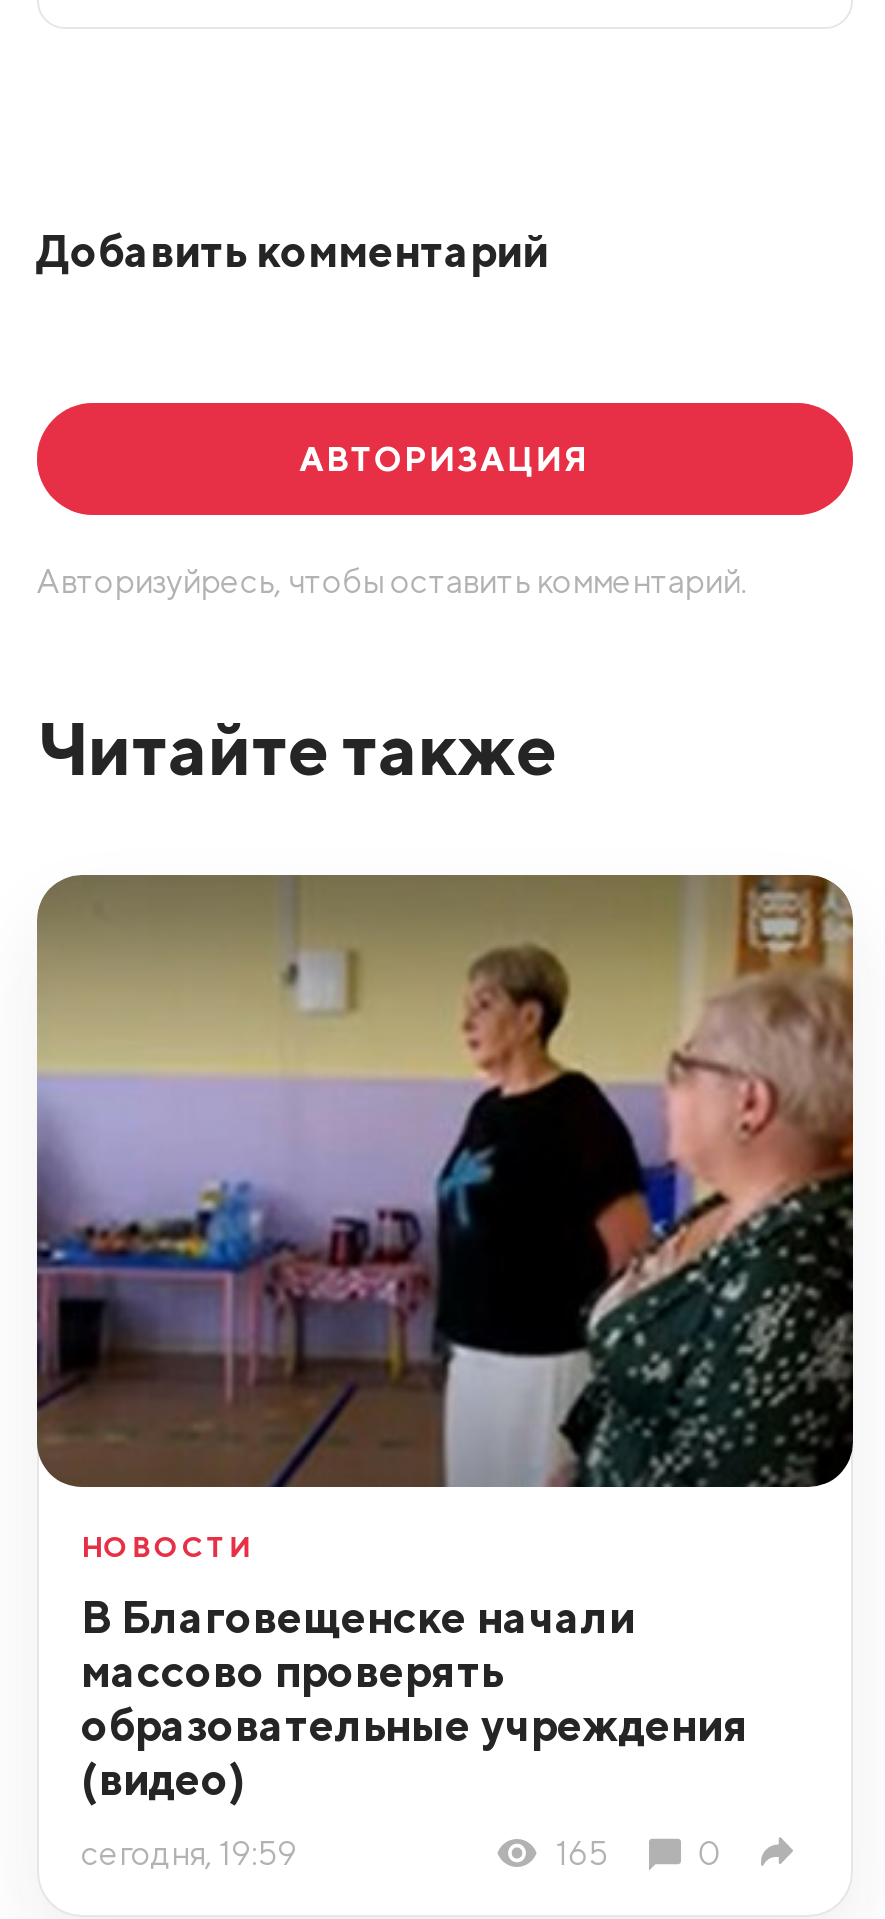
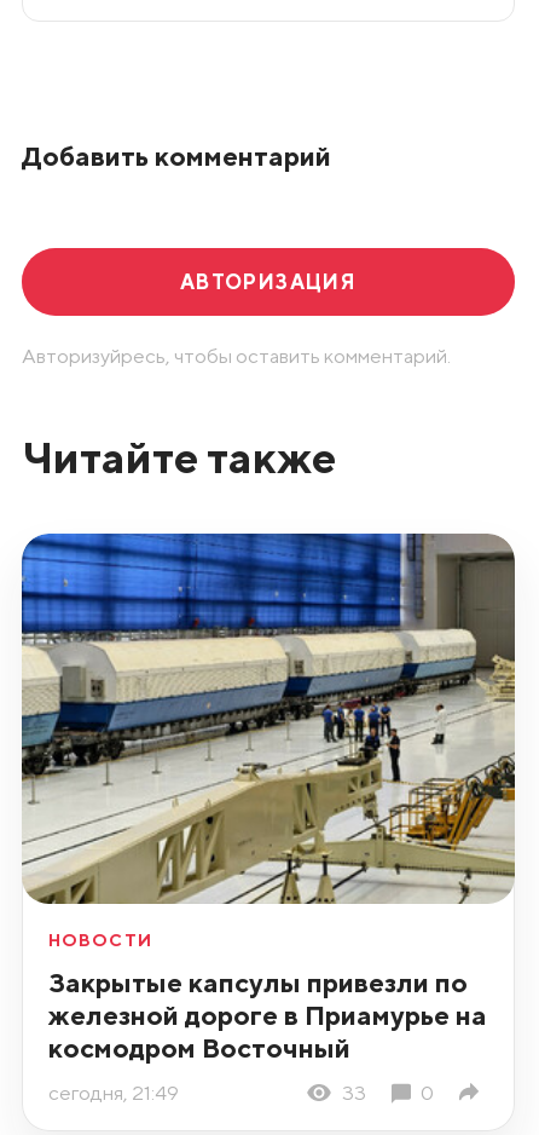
- [image]
+ [image]

- В Благовещенске начали
- массово проверять
- образовательные учреждения
- (видео)
+ Закрытые капсулы привезли по
+ железной дороге в Приамурье на
+ космодром Восточный

- сегодня, 19:59
- 165
+ сегодня, 21:49
+ 33
